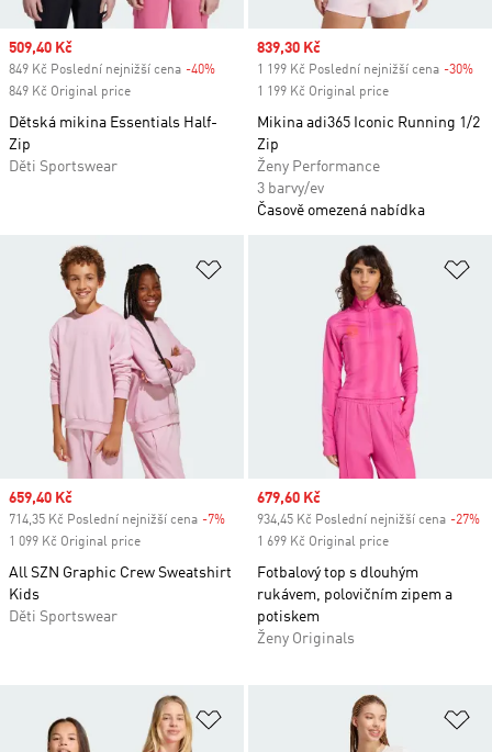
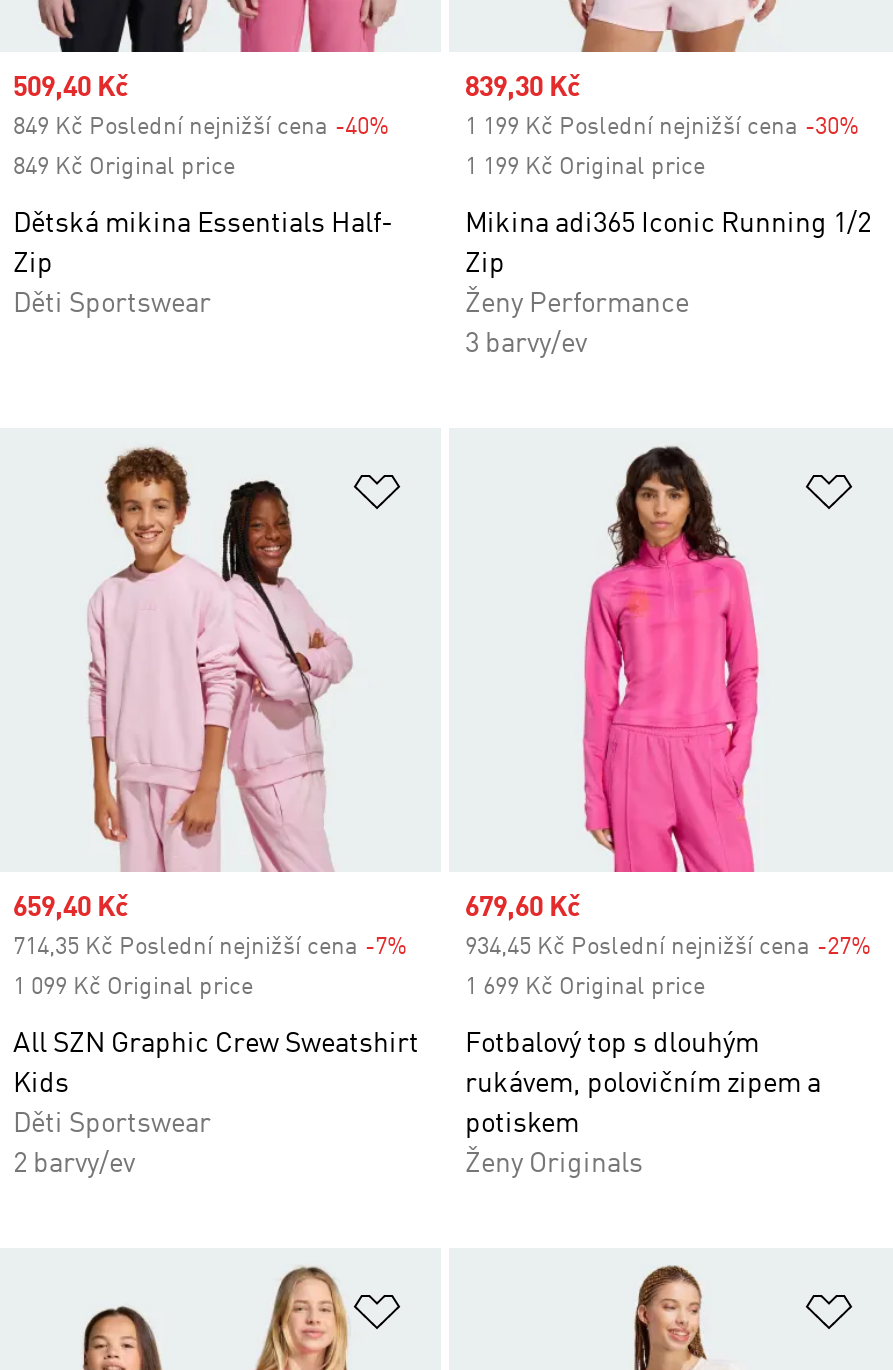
- Časově omezená nabídka

+ 2 barvy/ev
